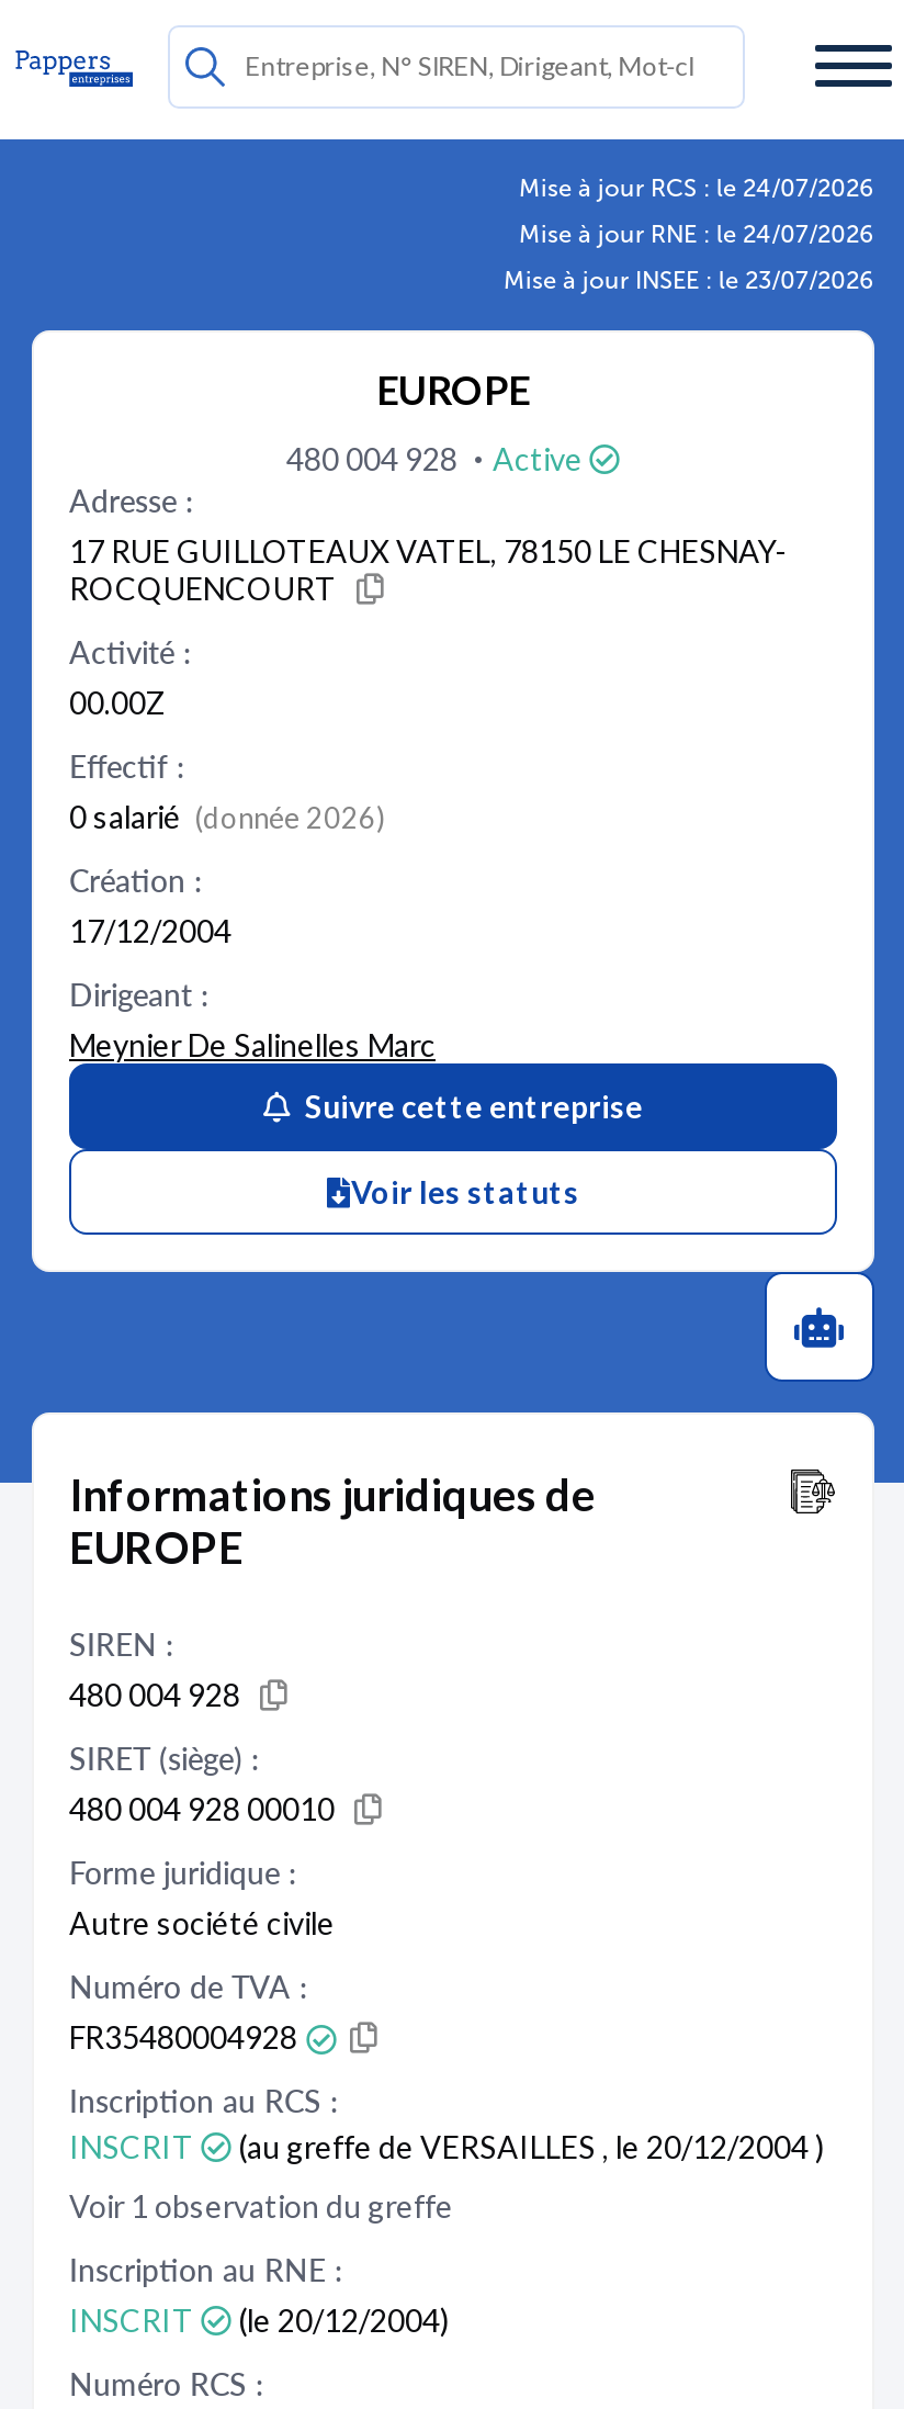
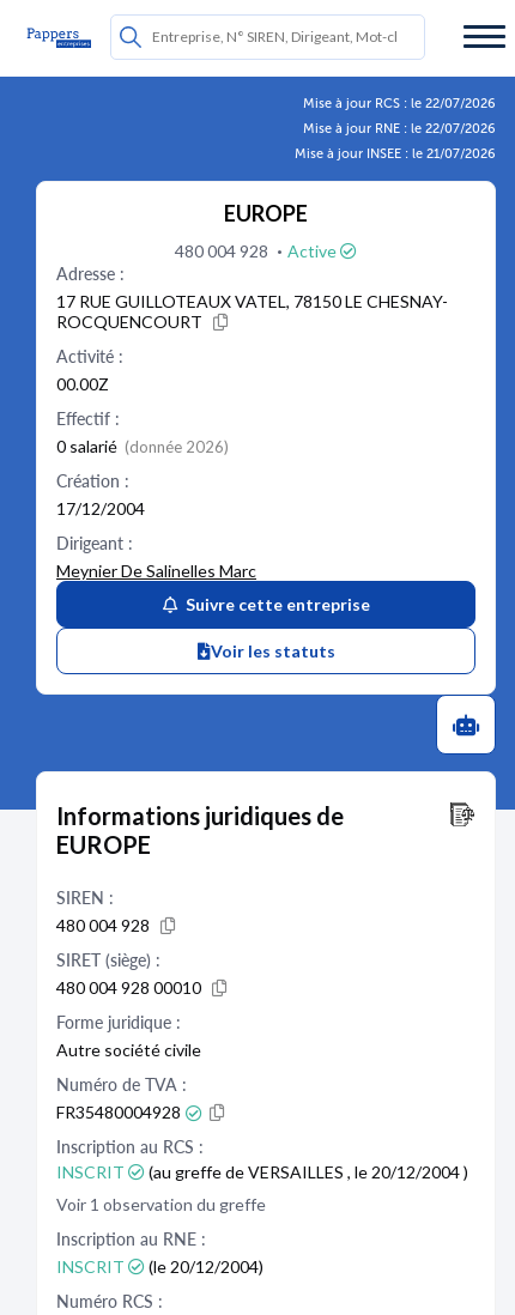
- Mise à jour RCS : le 24/07/2026
+ Mise à jour RCS : le 22/07/2026

- Mise à jour RNE : le 24/07/2026
+ Mise à jour RNE : le 22/07/2026

- Mise à jour INSEE : le 23/07/2026
+ Mise à jour INSEE : le 21/07/2026
